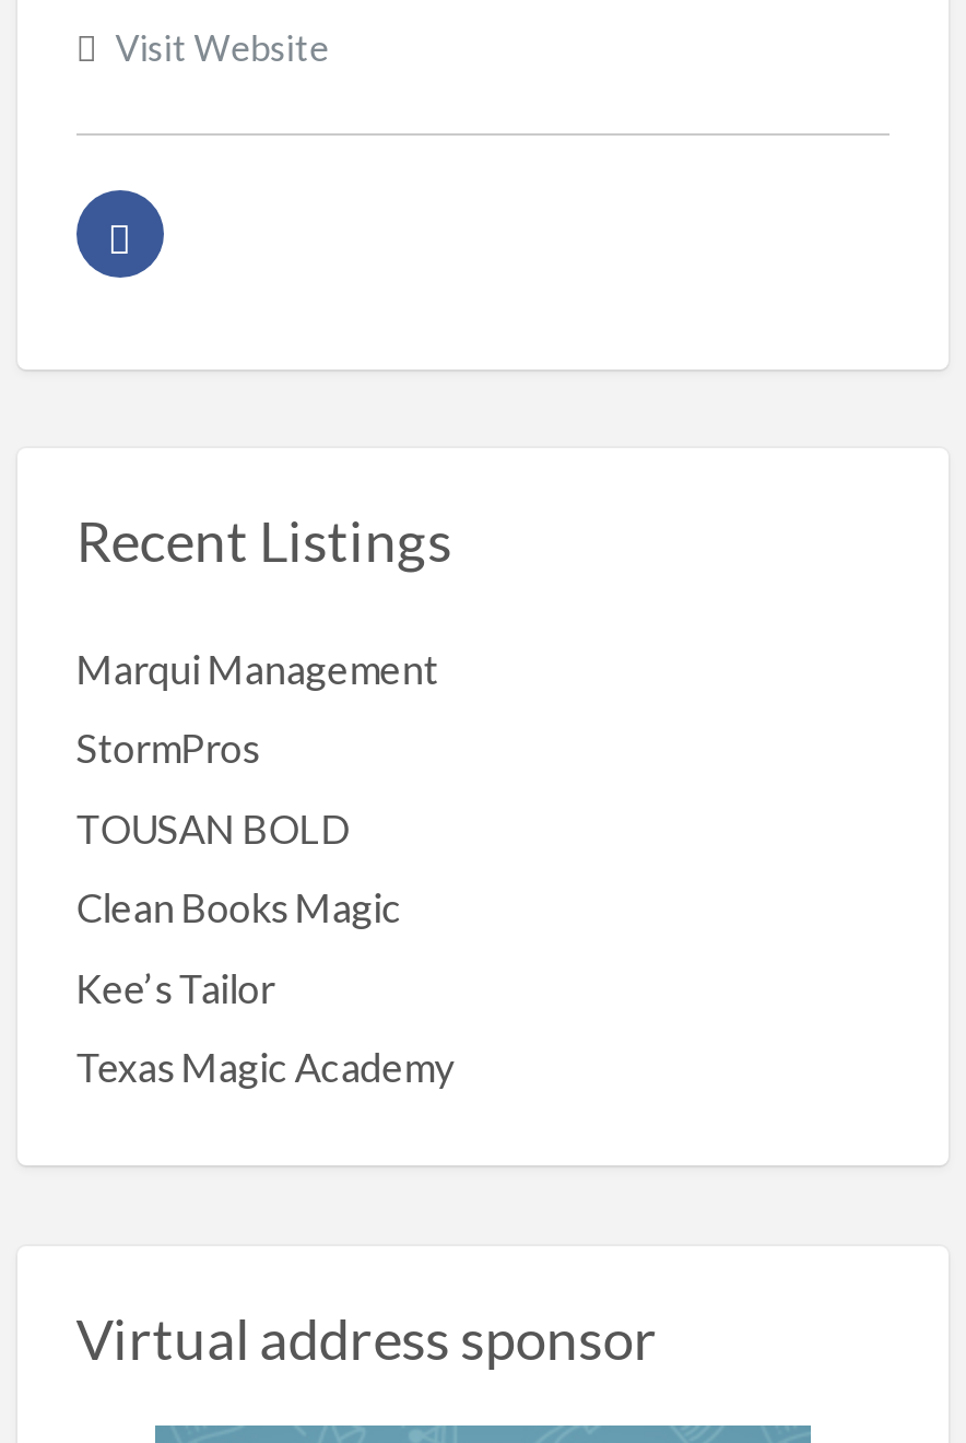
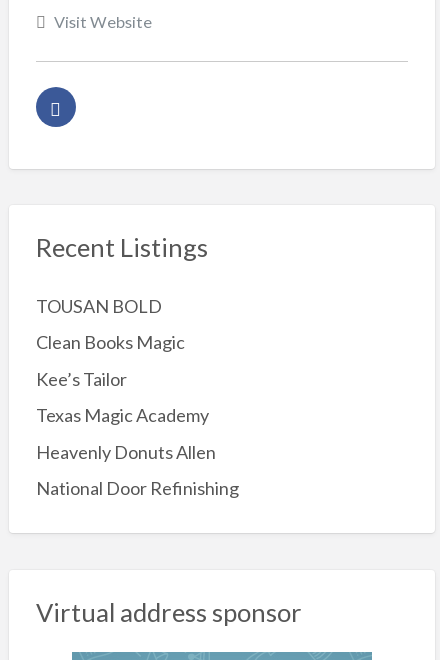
- Marqui Management
- StormPros

moved up: TOUSAN BOLD | Clean Books Magic | Kee’s Tailor | Texas Magic Academy

+ Heavenly Donuts Allen
+ National Door Refinishing
